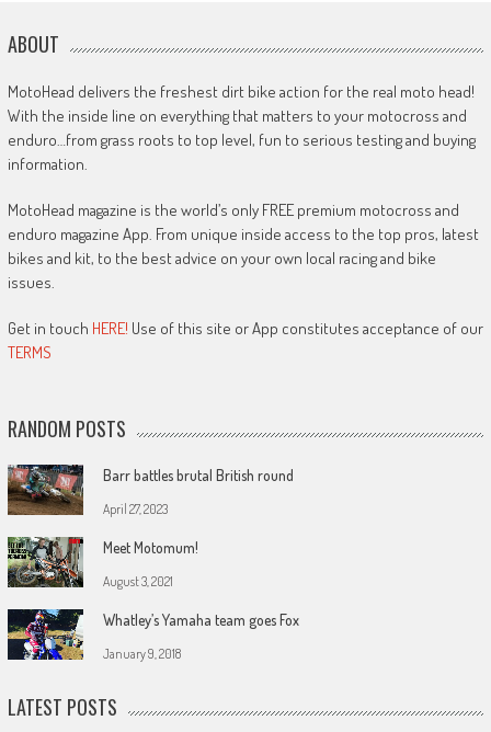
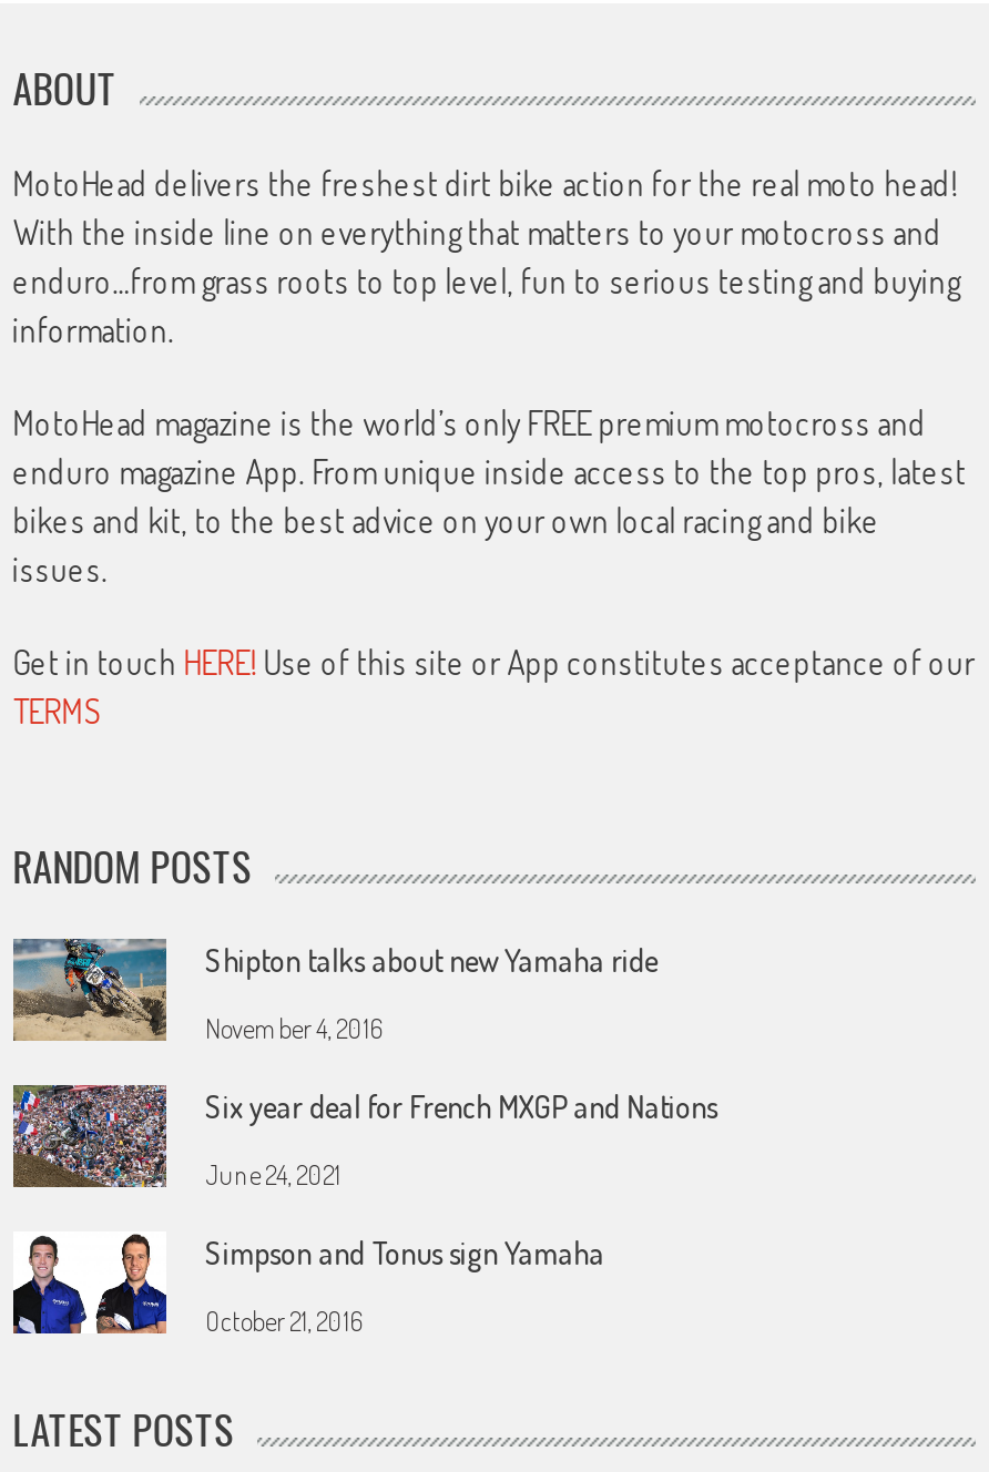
- [image]
- Barr battles brutal British round
+ [image]
+ Shipton talks about new Yamaha ride

- April 27, 2023
+ November 4, 2016

- [image]
- Meet Motomum!
+ [image]
+ Six year deal for French MXGP and Nations

- August 3, 2021
+ June 24, 2021

- [image]
- Whatley’s Yamaha team goes Fox
+ [image]
+ Simpson and Tonus sign Yamaha

- January 9, 2018
+ October 21, 2016
